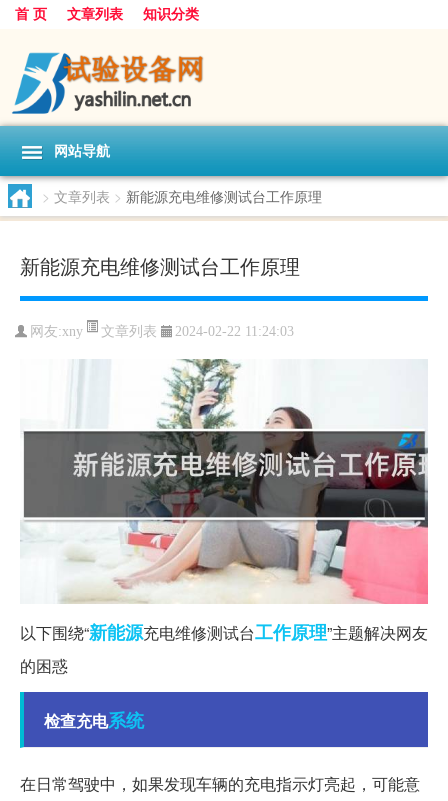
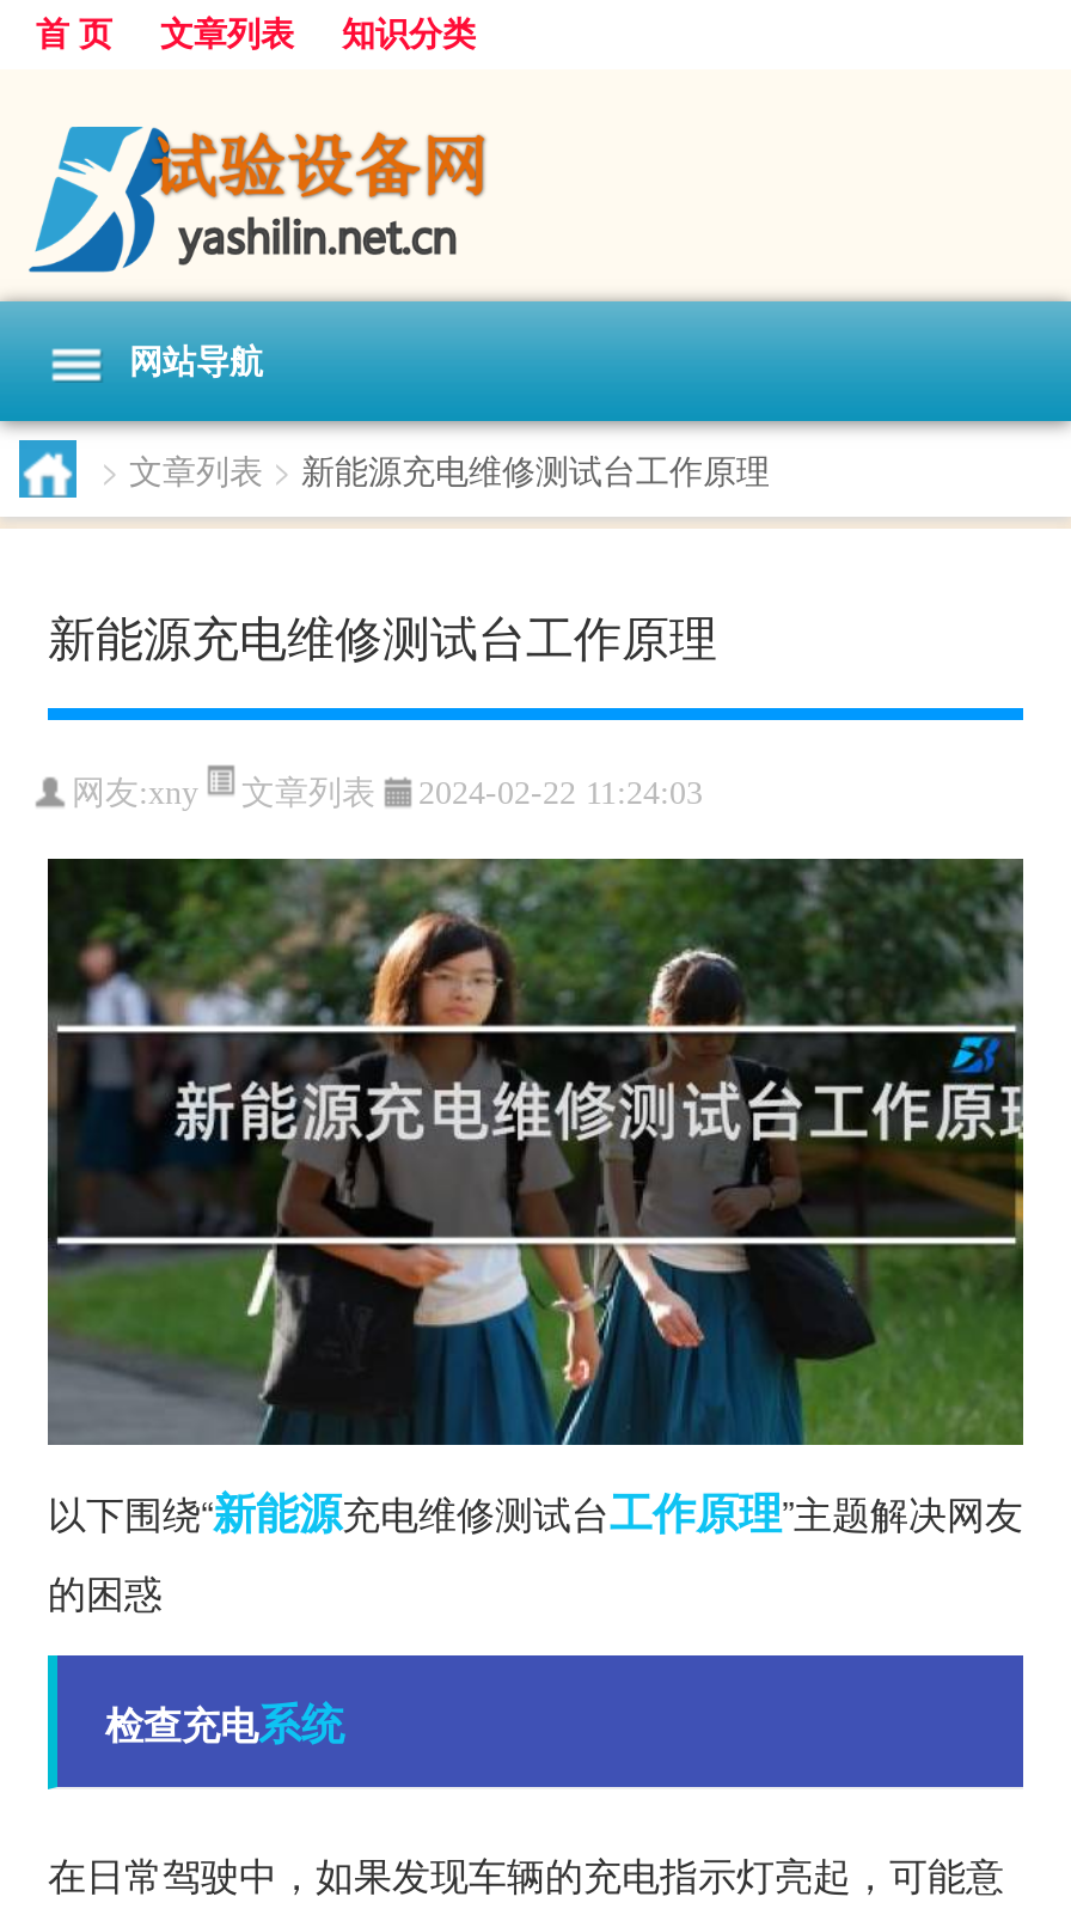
- [image]
+ [image]
